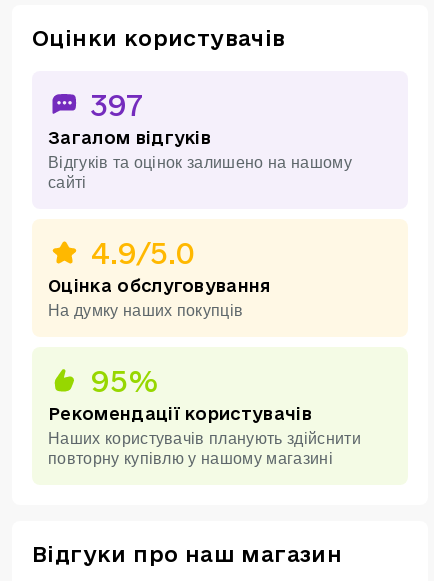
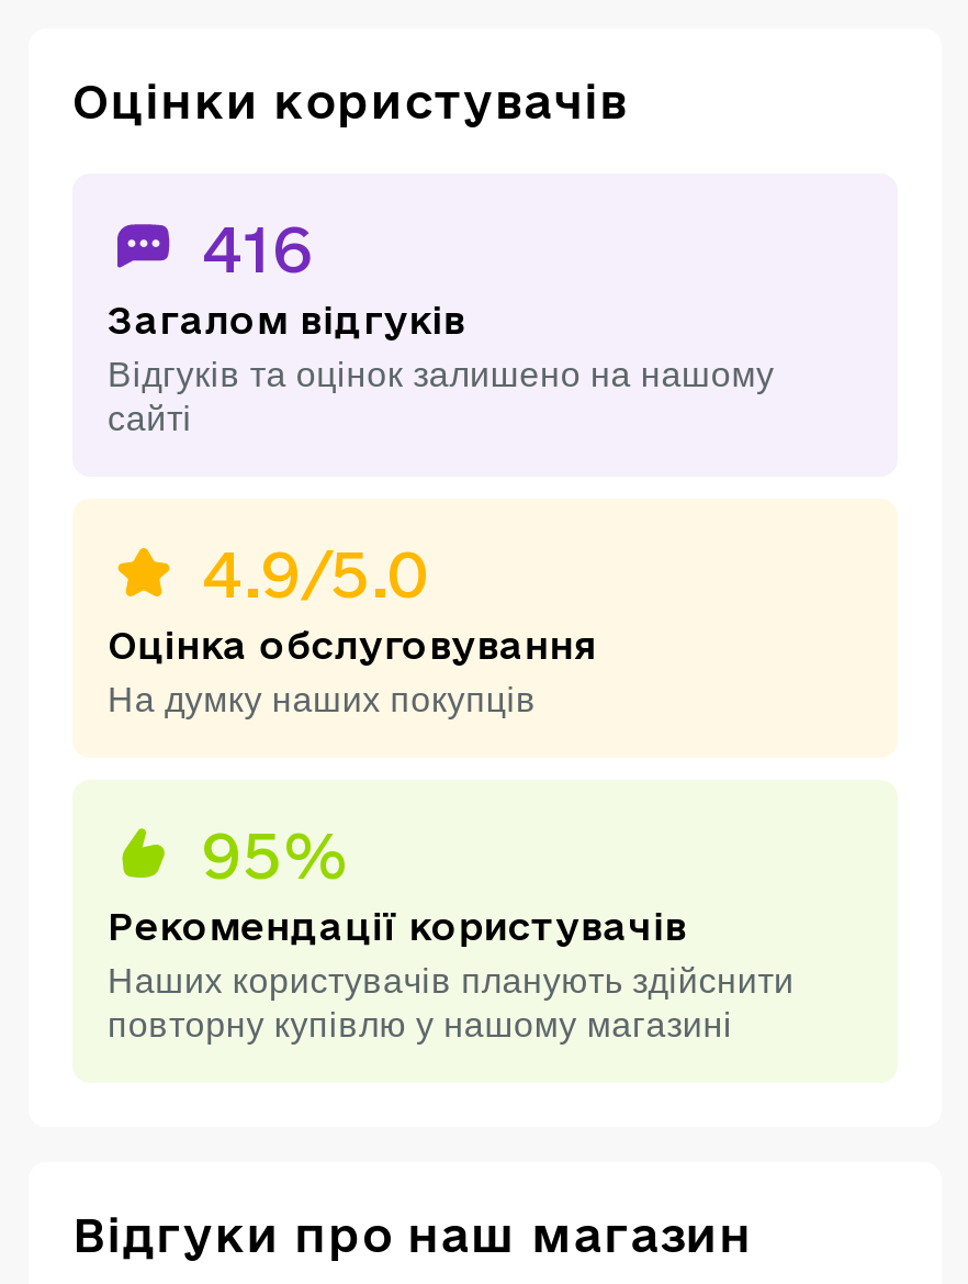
- 397
+ 416
